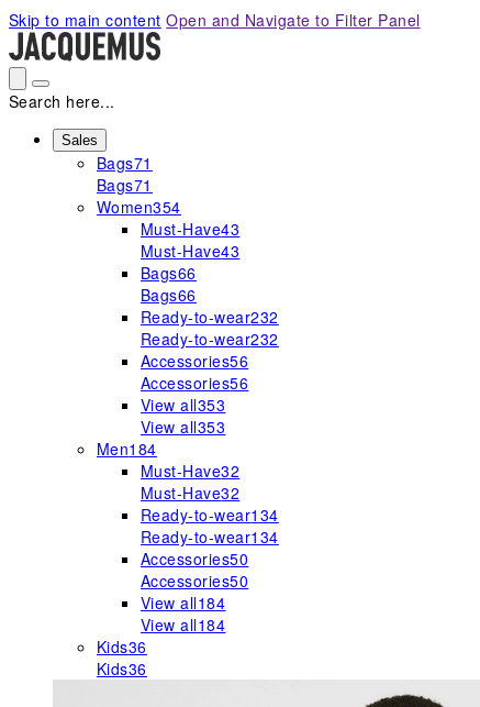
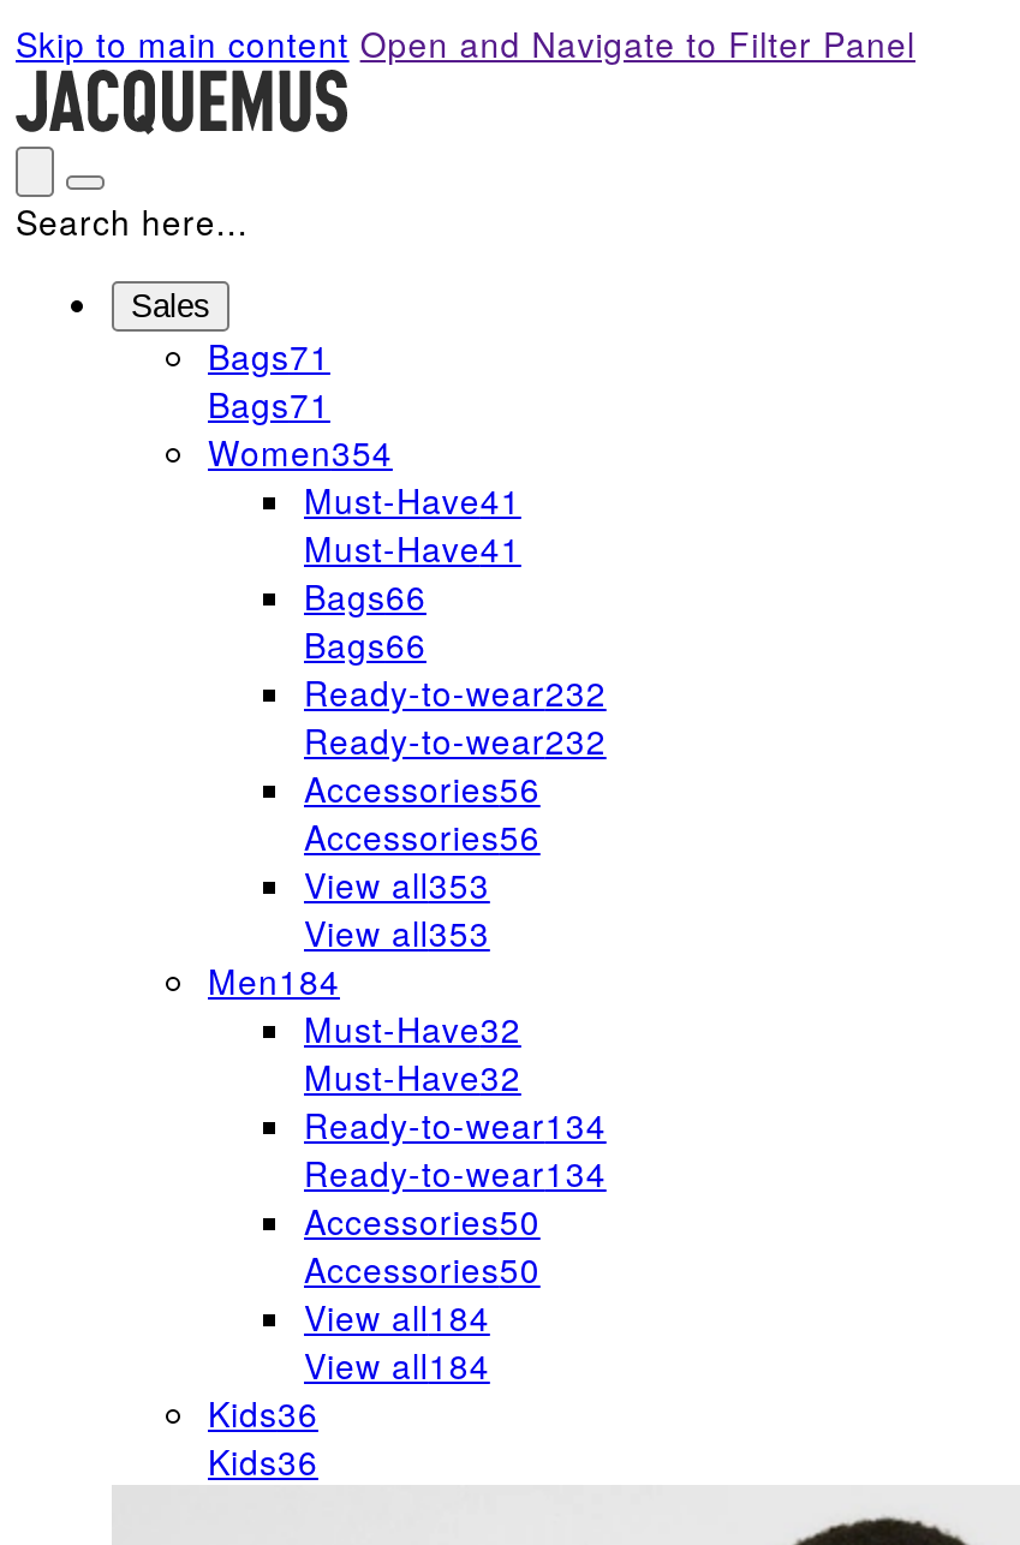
- Must-Have43
+ Must-Have41

- Must-Have43
+ Must-Have41
